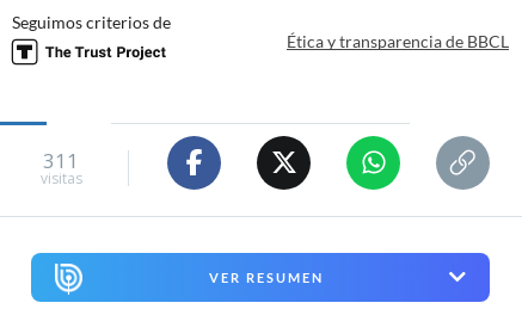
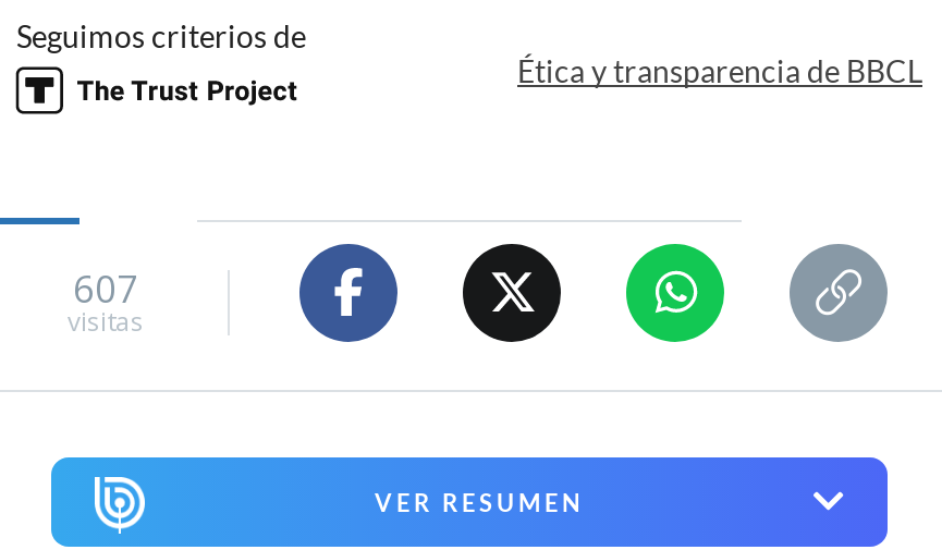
- 311
+ 607
